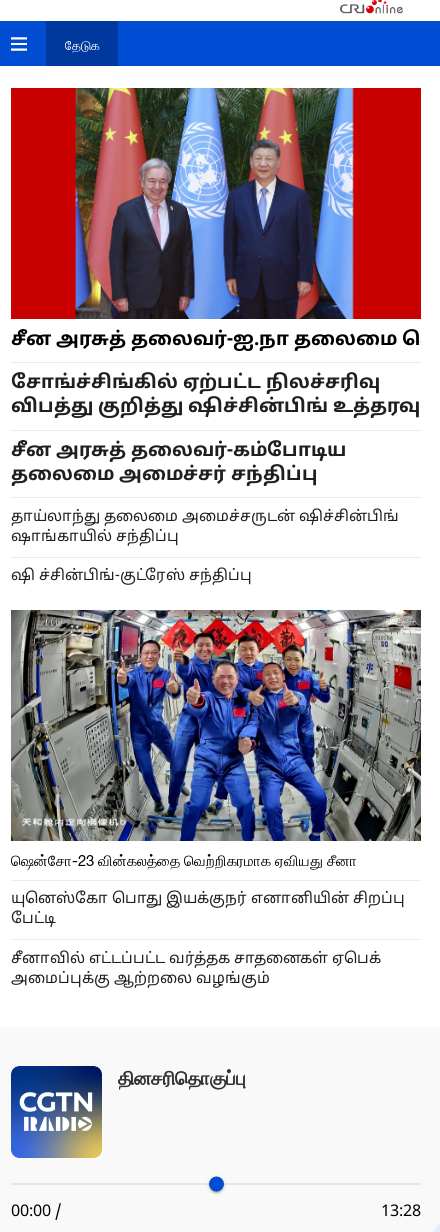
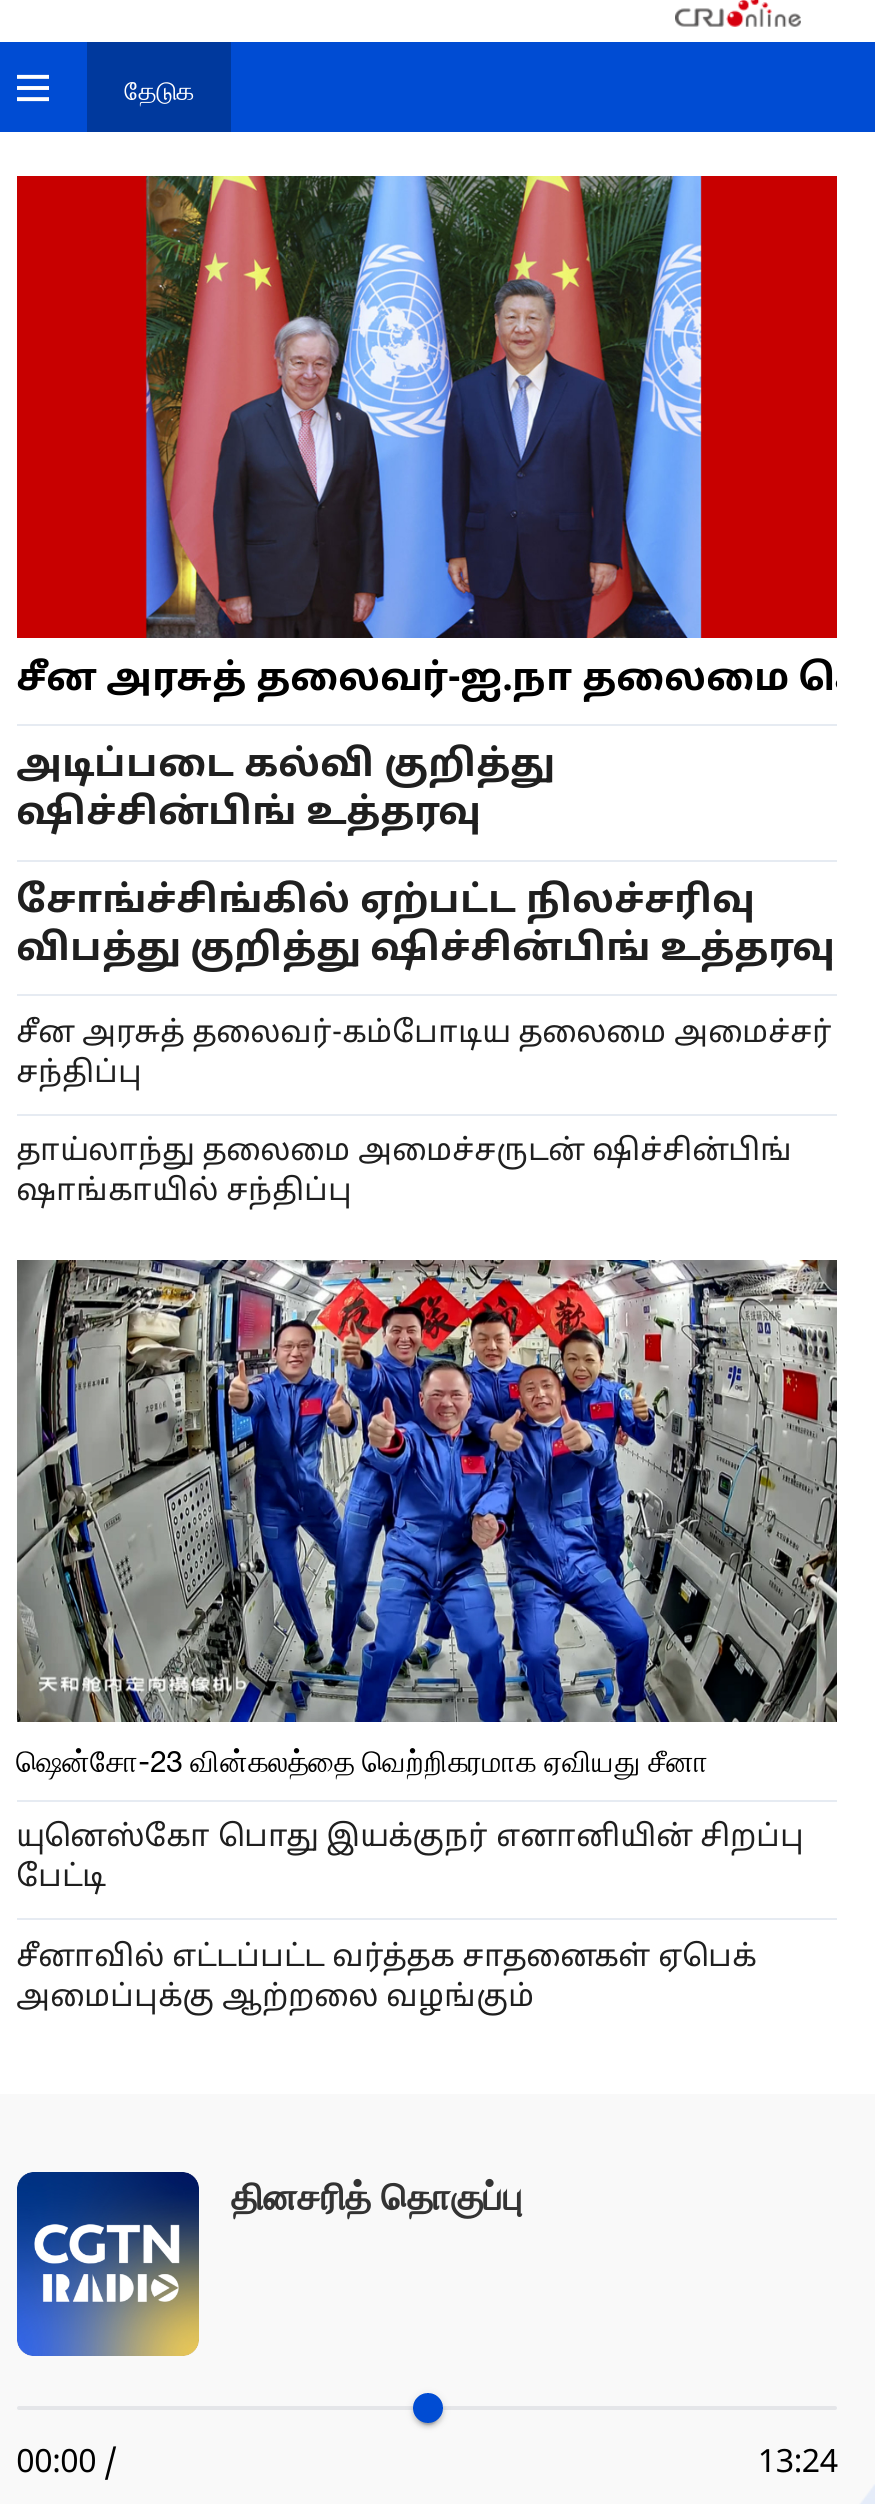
+ அடிப்படை கல்வி குறித்து
+ ஷிச்சின்பிங் உத்தரவு

moved down: சோங்ச்சிங்கில் ஏற்பட்ட நிலச்சரிவு | விபத்து குறித்து ஷிச்சின்பிங் உத்தரவு

moved down: தாய்லாந்து தலைமை அமைச்சருடன் ஷிச்சின்பிங் | ஷாங்காயில் சந்திப்பு

- ஷி ச்சின்பிங்-குட்ரேஸ் சந்திப்பு

- தினசரிதொகுப்பு
+ தினசரித் தொகுப்பு

- 13:28
+ 13:24
